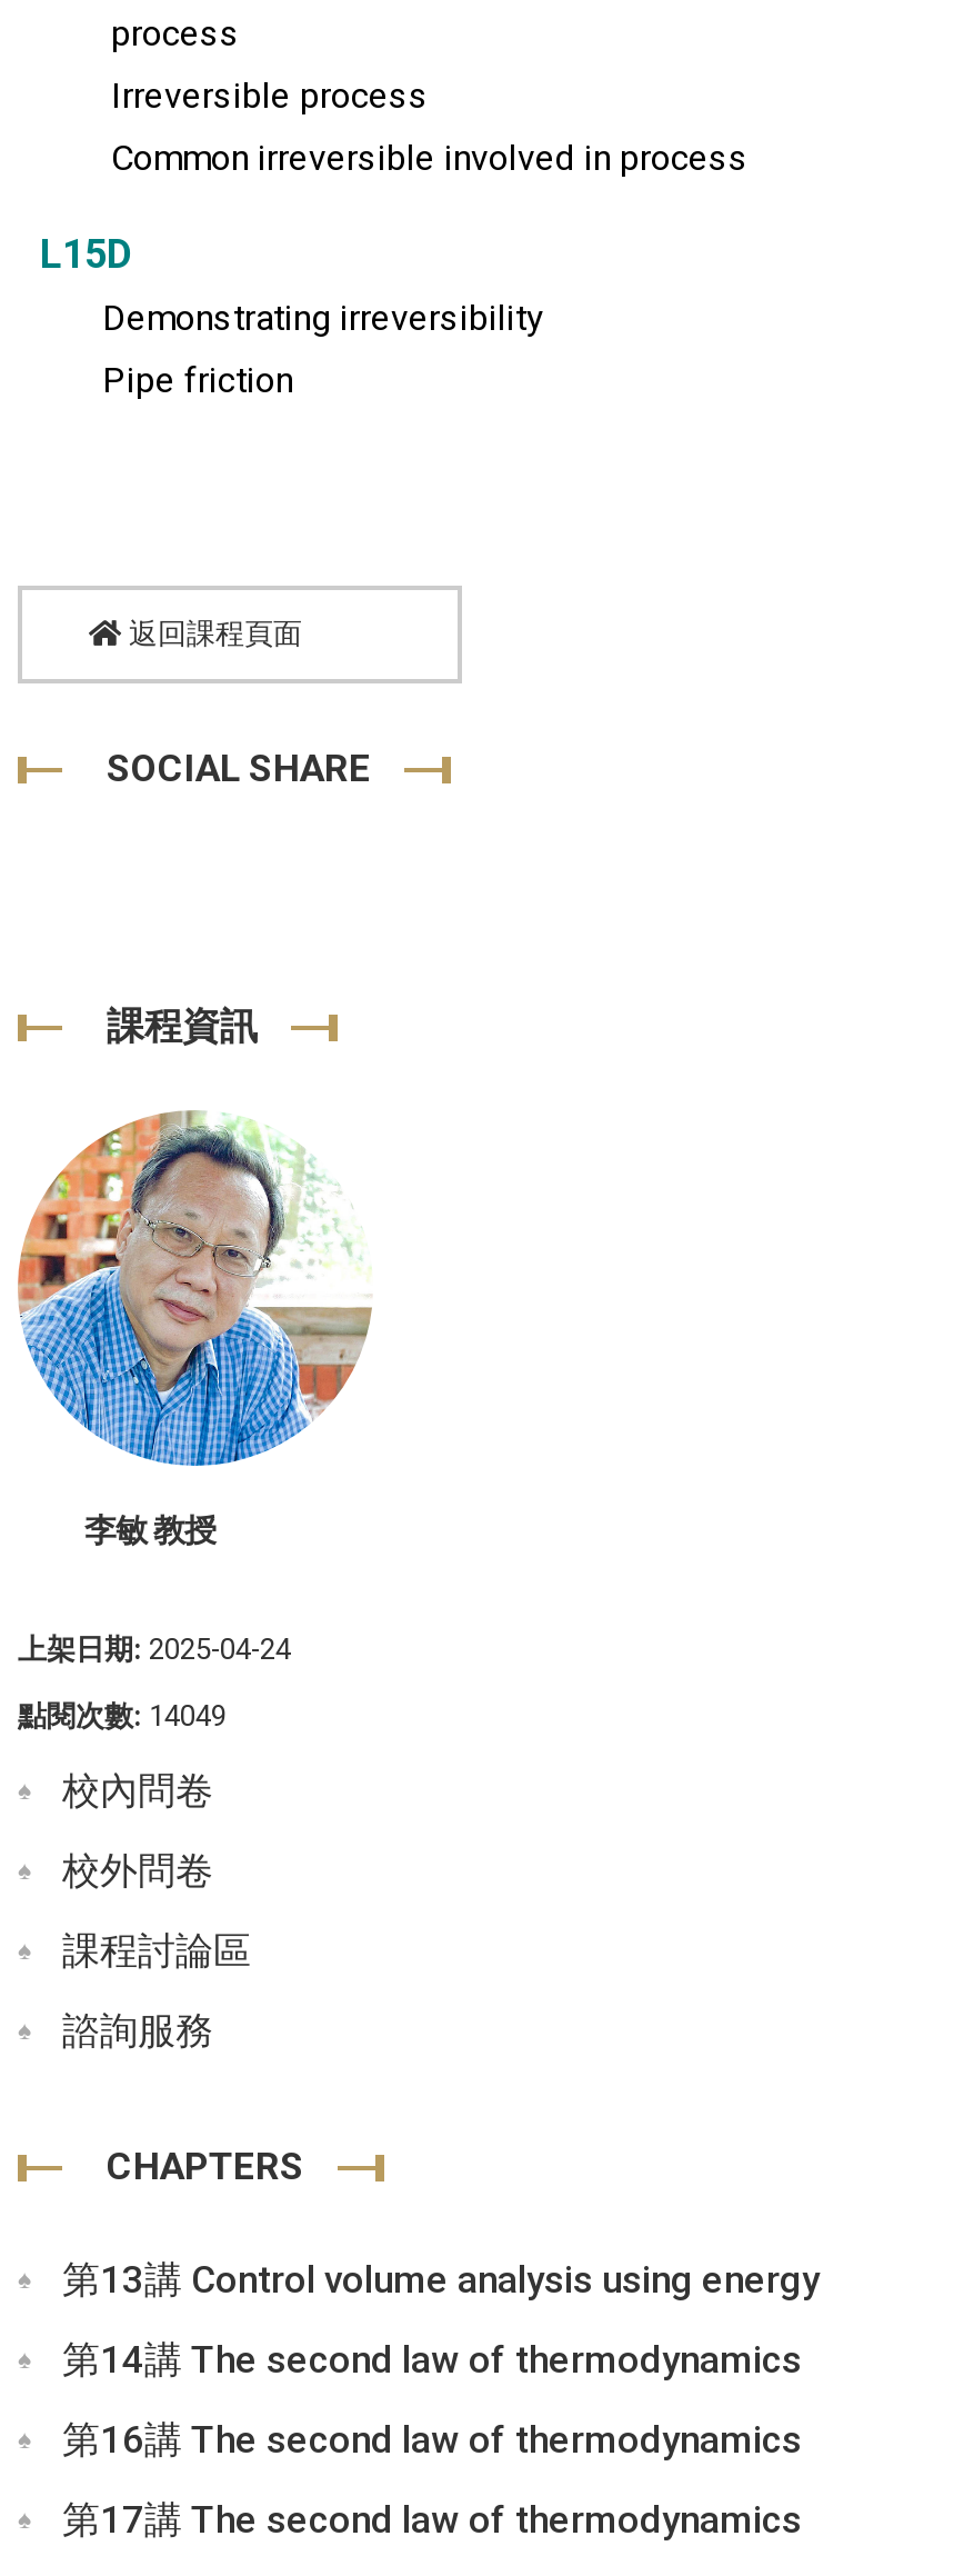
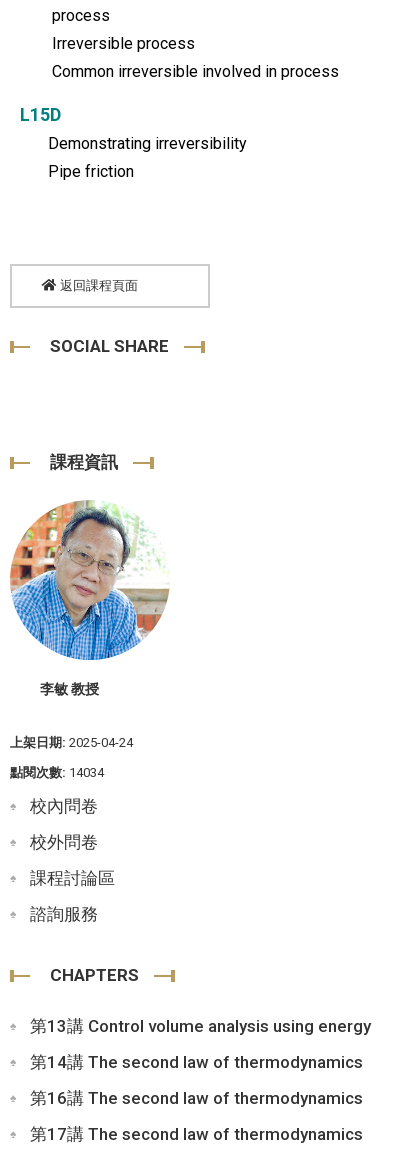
- 點閱次數: 14049
+ 點閱次數: 14034
